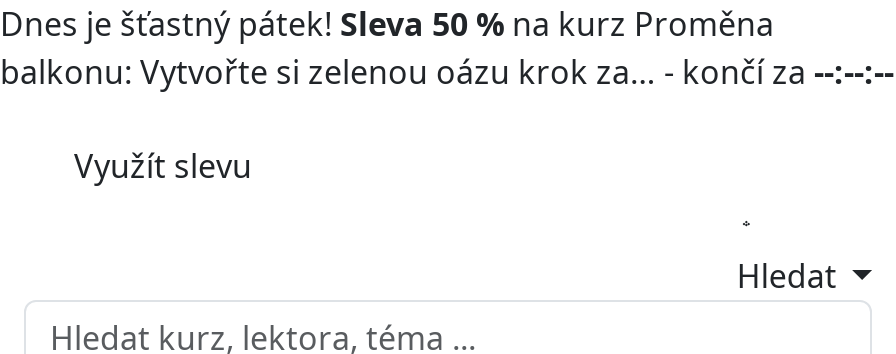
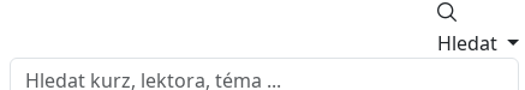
- Dnes je šťastný pátek! Sleva 50 % na kurz Proměna
- balkonu: Vytvořte si zelenou oázu krok za… - končí za --:--:--
- Využít slevu
